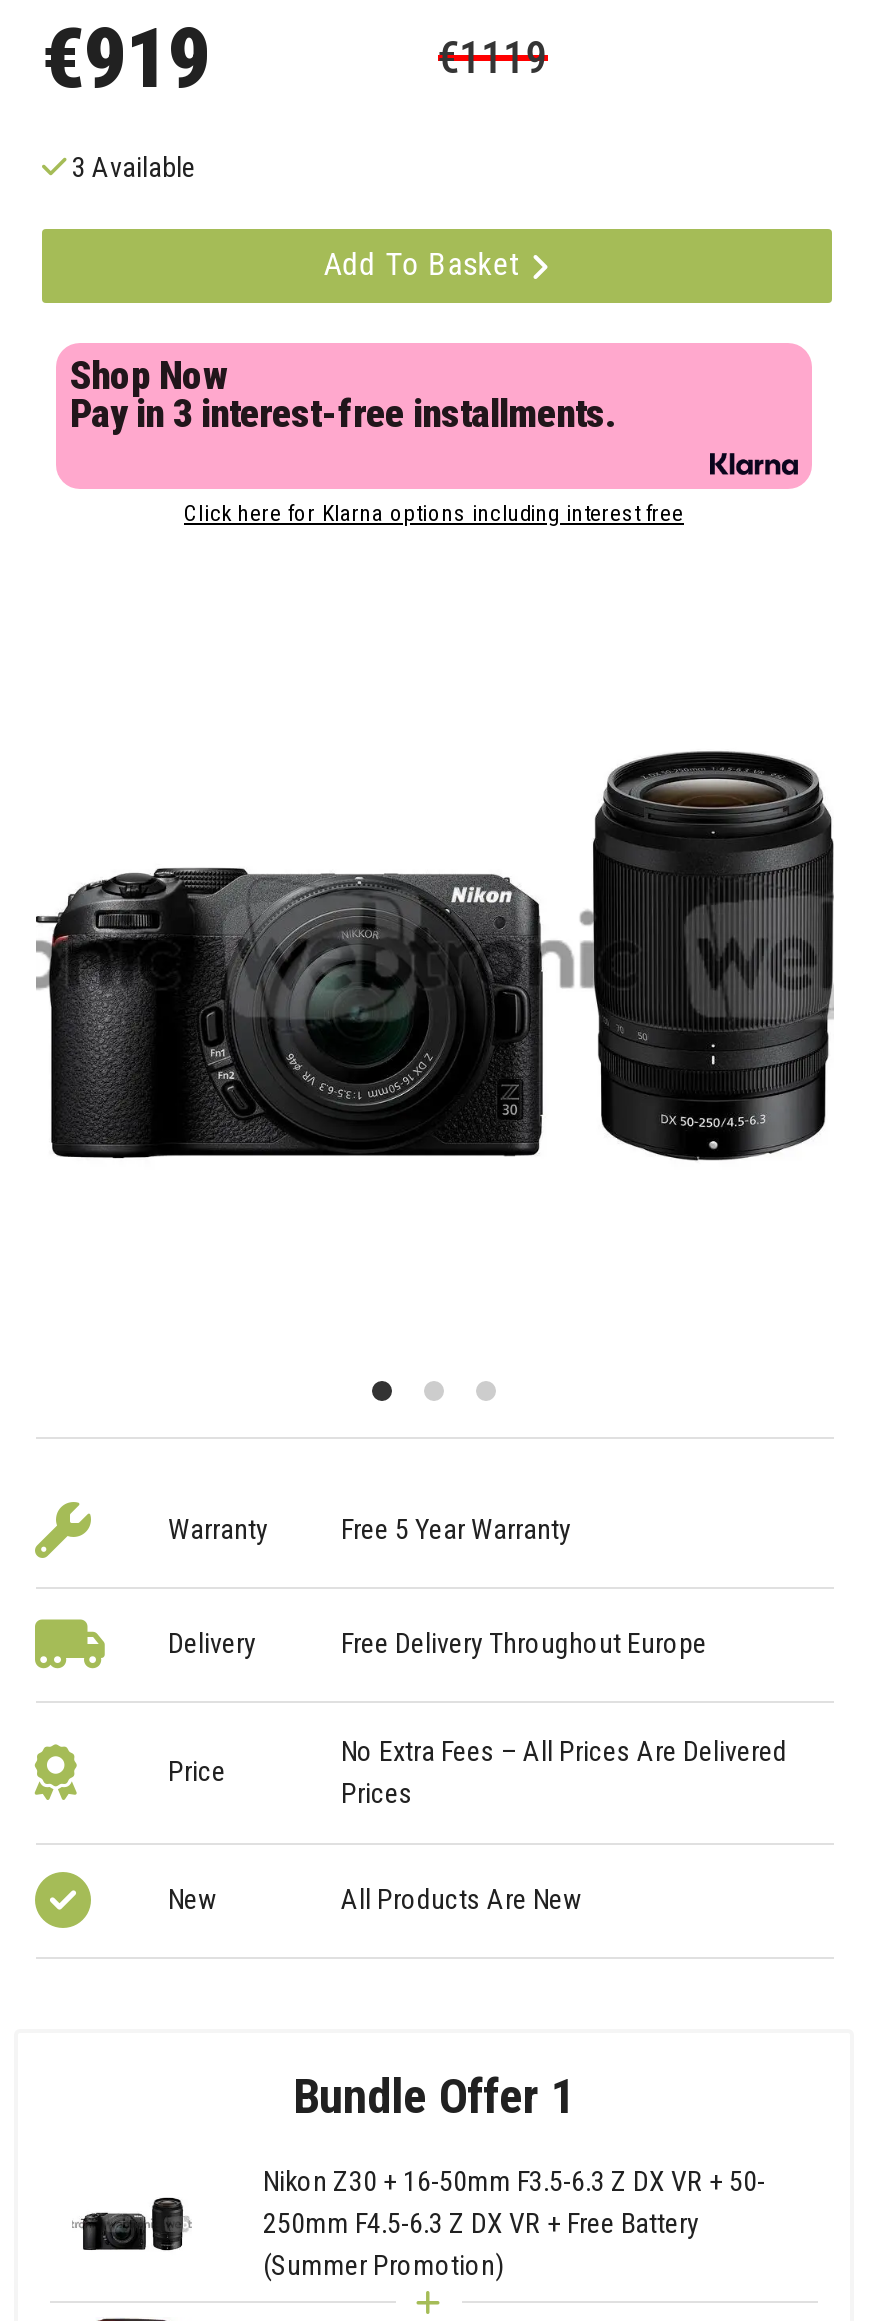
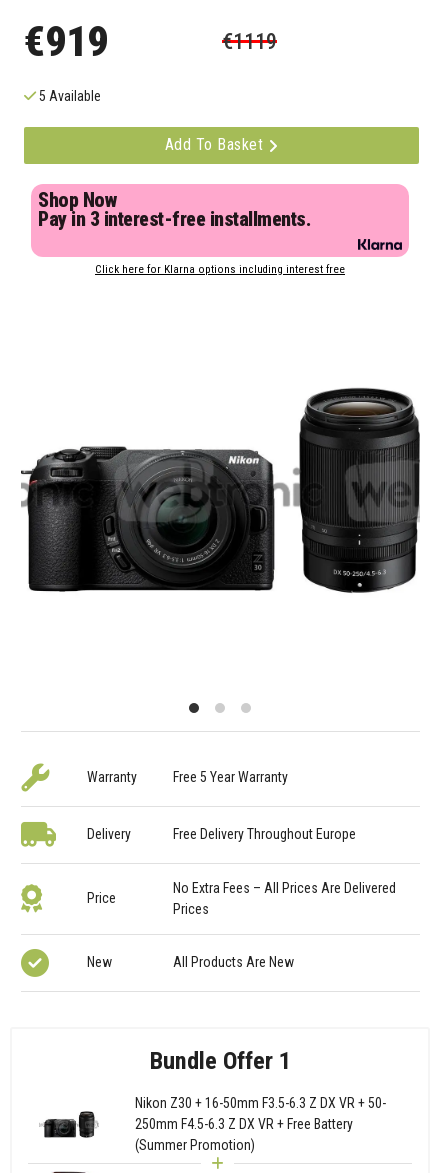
- 3 Available
+ 5 Available
